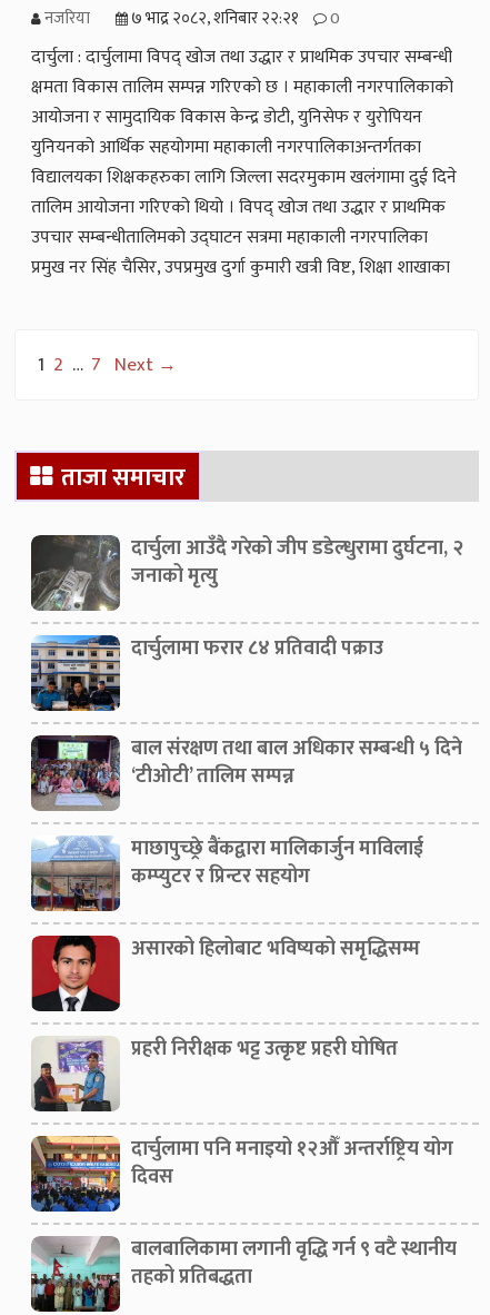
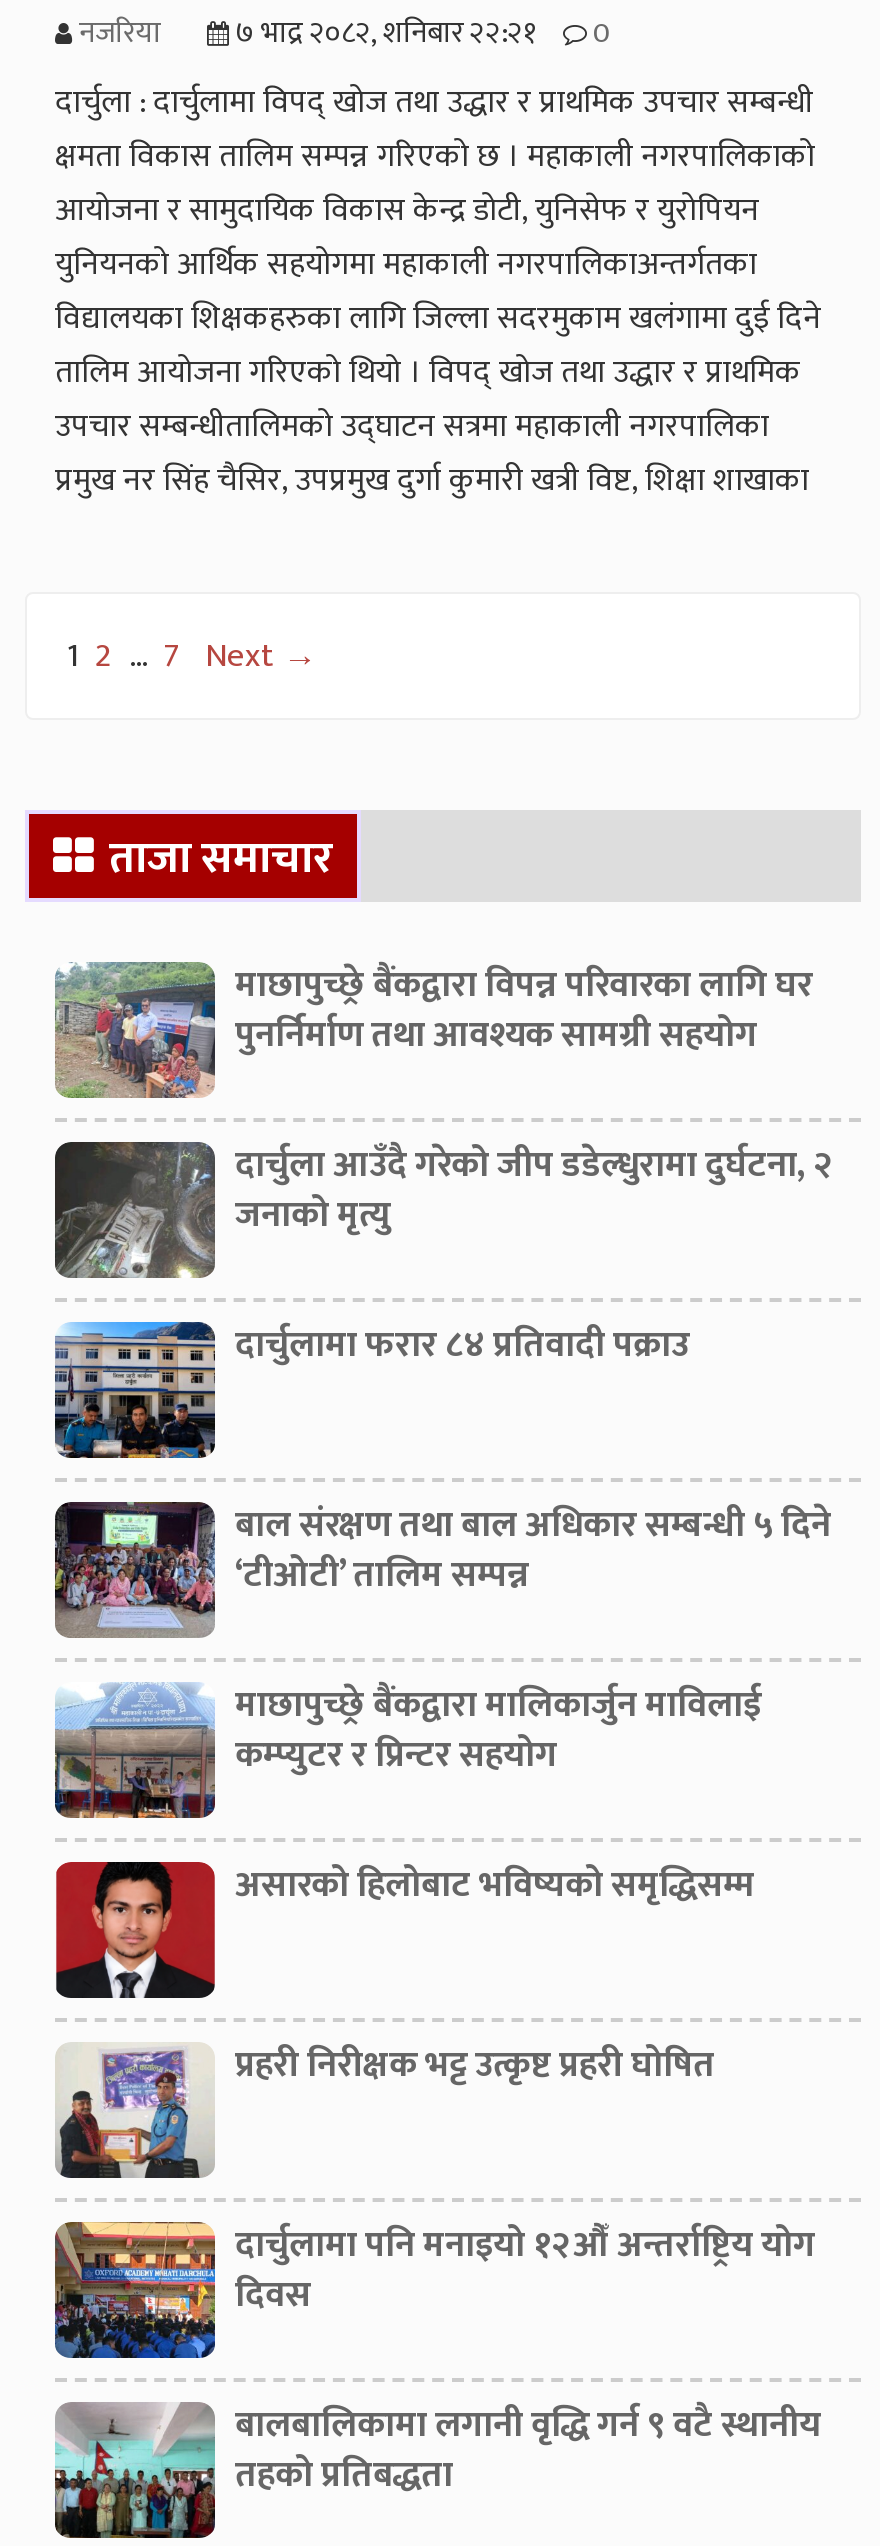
+ [image]
+ माछापुच्छ्रे बैंकद्वारा विपन्न परिवारका लागि घर
+ पुनर्निर्माण तथा आवश्यक सामग्री सहयोग
